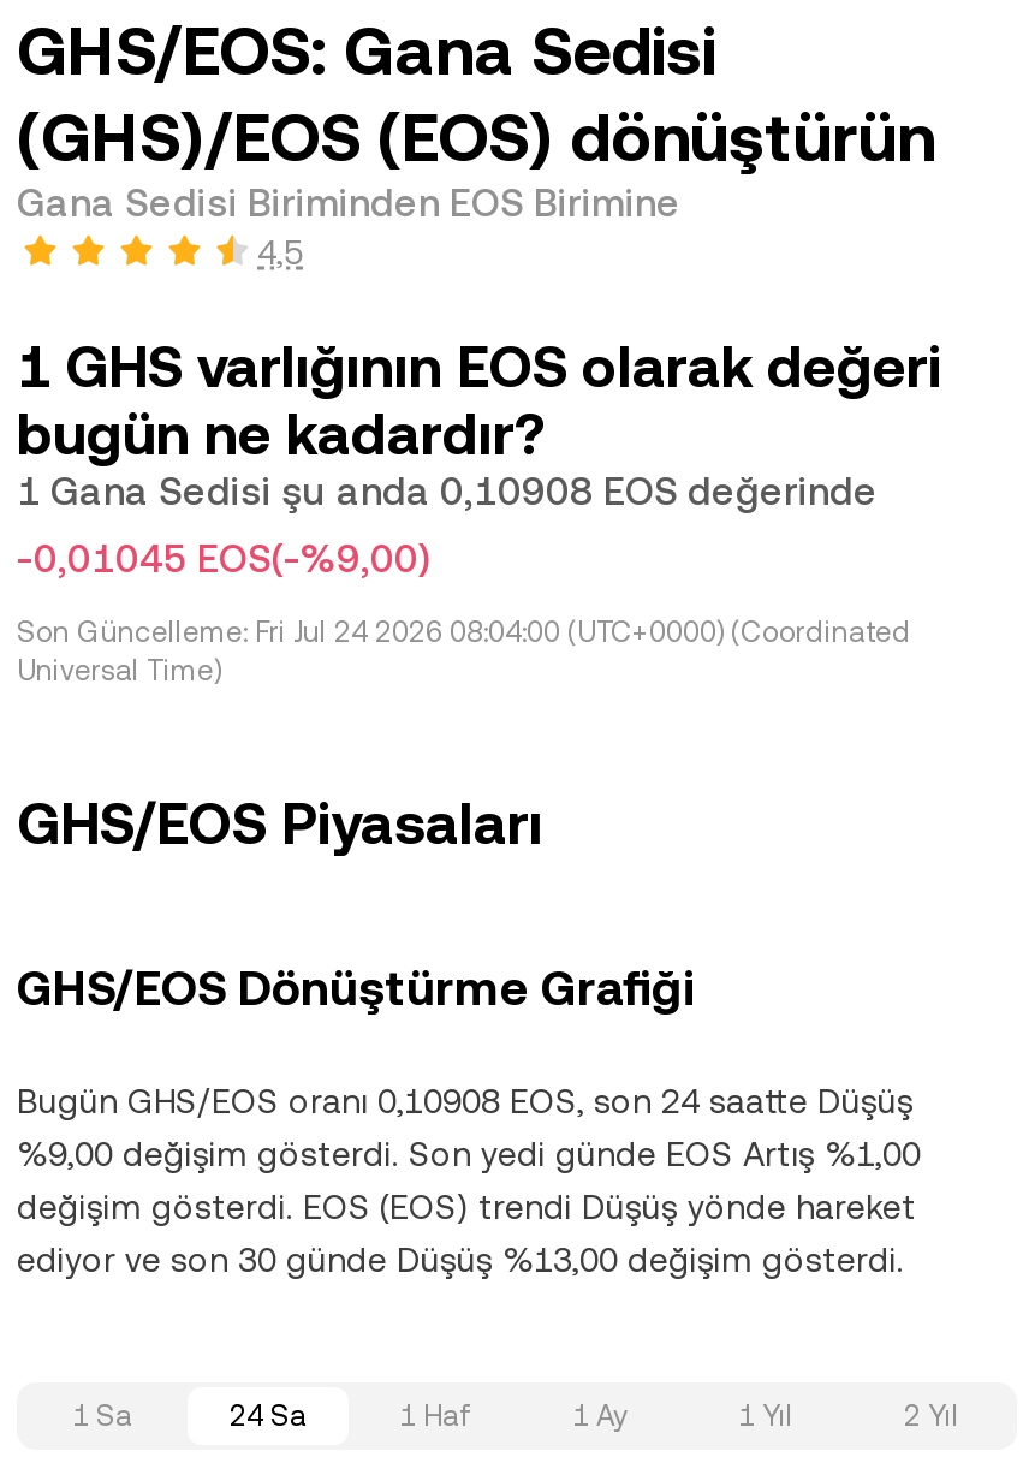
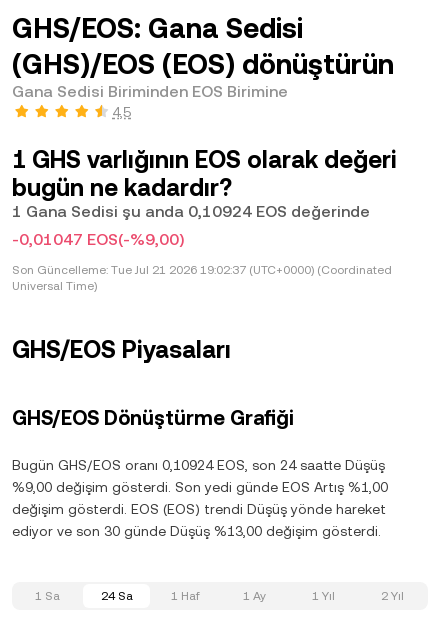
- 1 Gana Sedisi şu anda 0,10908 EOS değerinde
+ 1 Gana Sedisi şu anda 0,10924 EOS değerinde

- -0,01045 EOS(-%9,00)
+ -0,01047 EOS(-%9,00)

- Son Güncelleme: Fri Jul 24 2026 08:04:00 (UTC+0000) (Coordinated
+ Son Güncelleme: Tue Jul 21 2026 19:02:37 (UTC+0000) (Coordinated

- Bugün GHS/EOS oranı 0,10908 EOS, son 24 saatte Düşüş
+ Bugün GHS/EOS oranı 0,10924 EOS, son 24 saatte Düşüş
